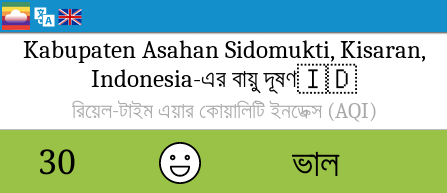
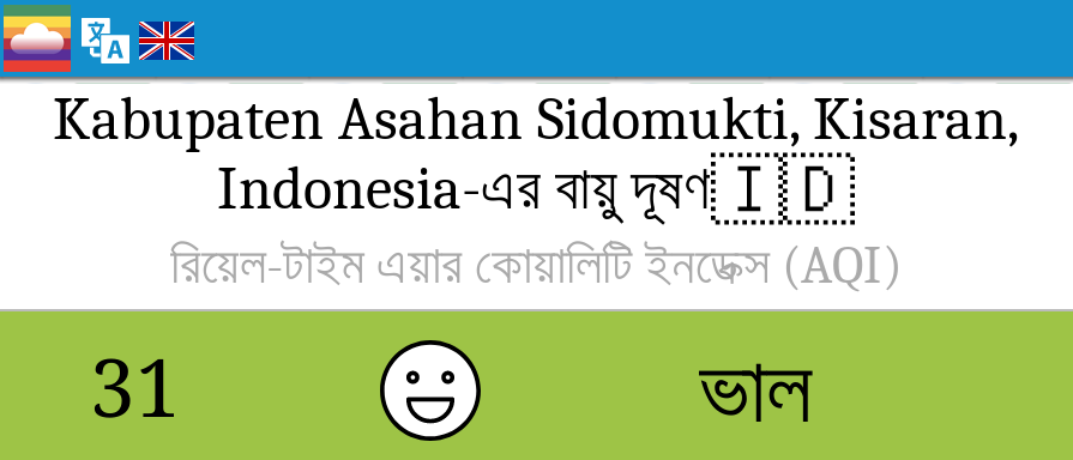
- 30
+ 31
